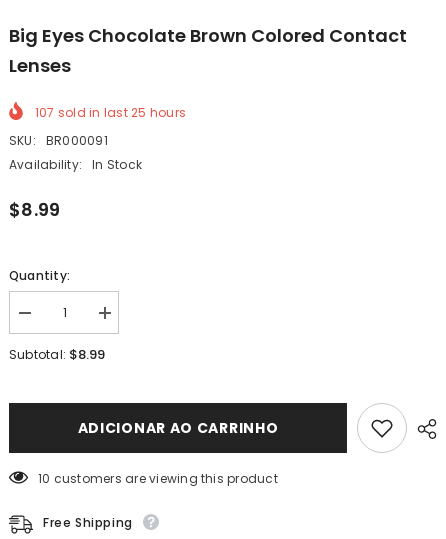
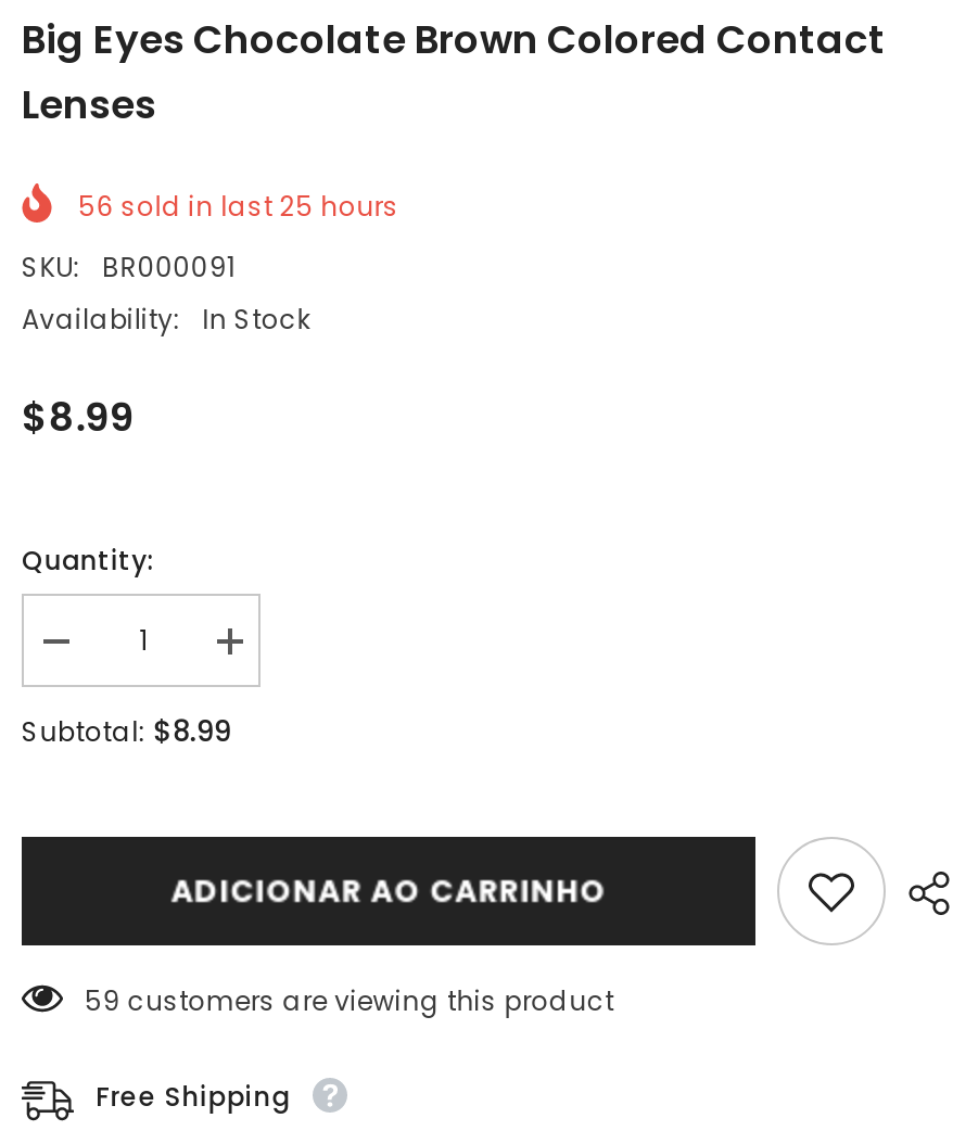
- 107 sold in last 25 hours
+ 56 sold in last 25 hours

- 10 customers are viewing this product
+ 59 customers are viewing this product
